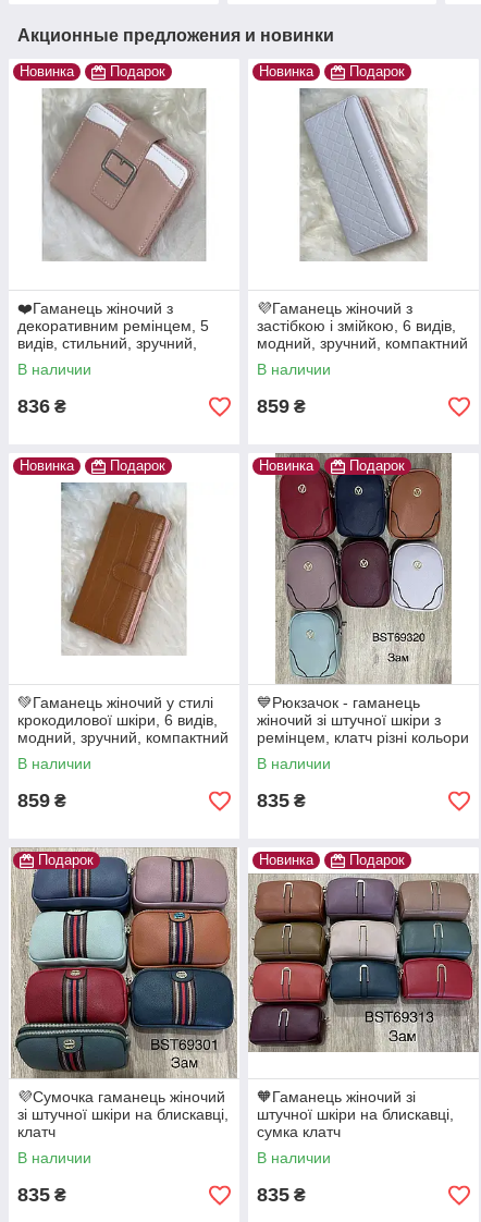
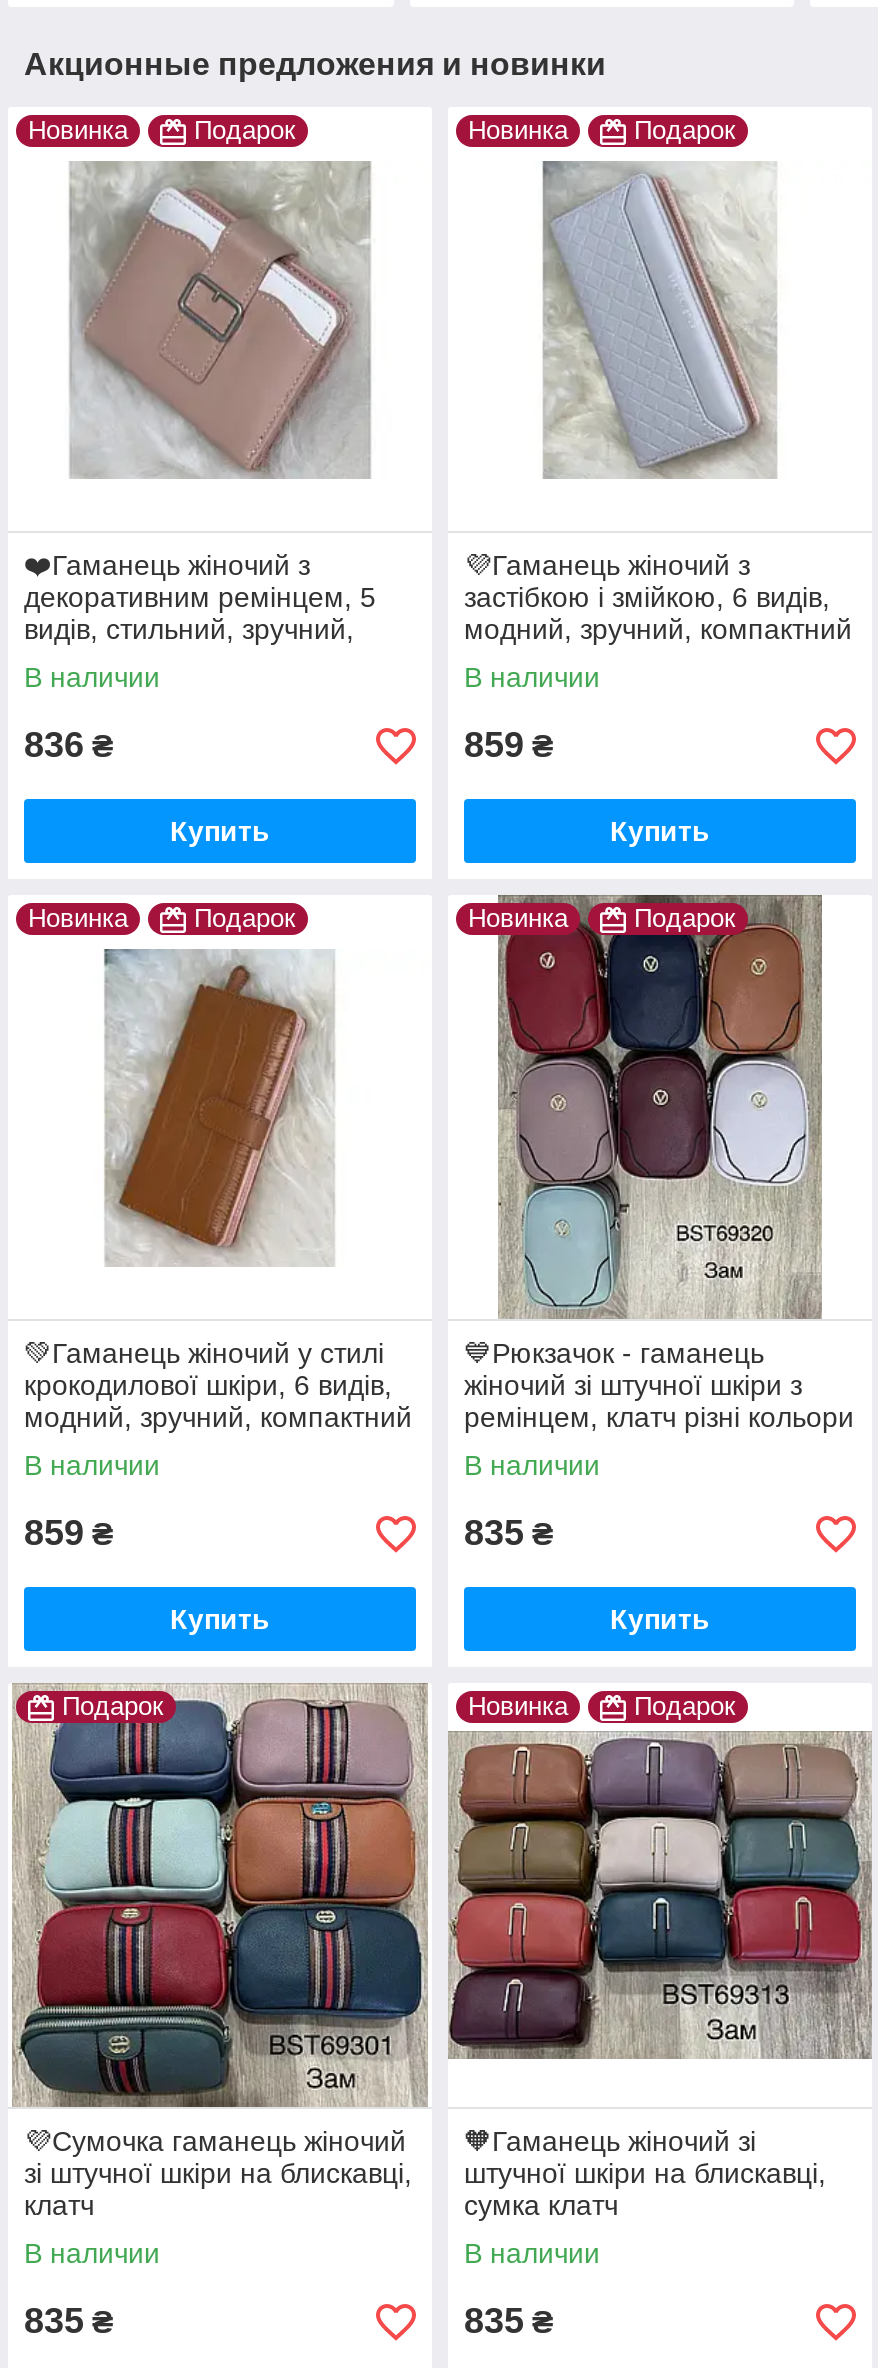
+ Купить

+ Купить

+ Купить

+ Купить
